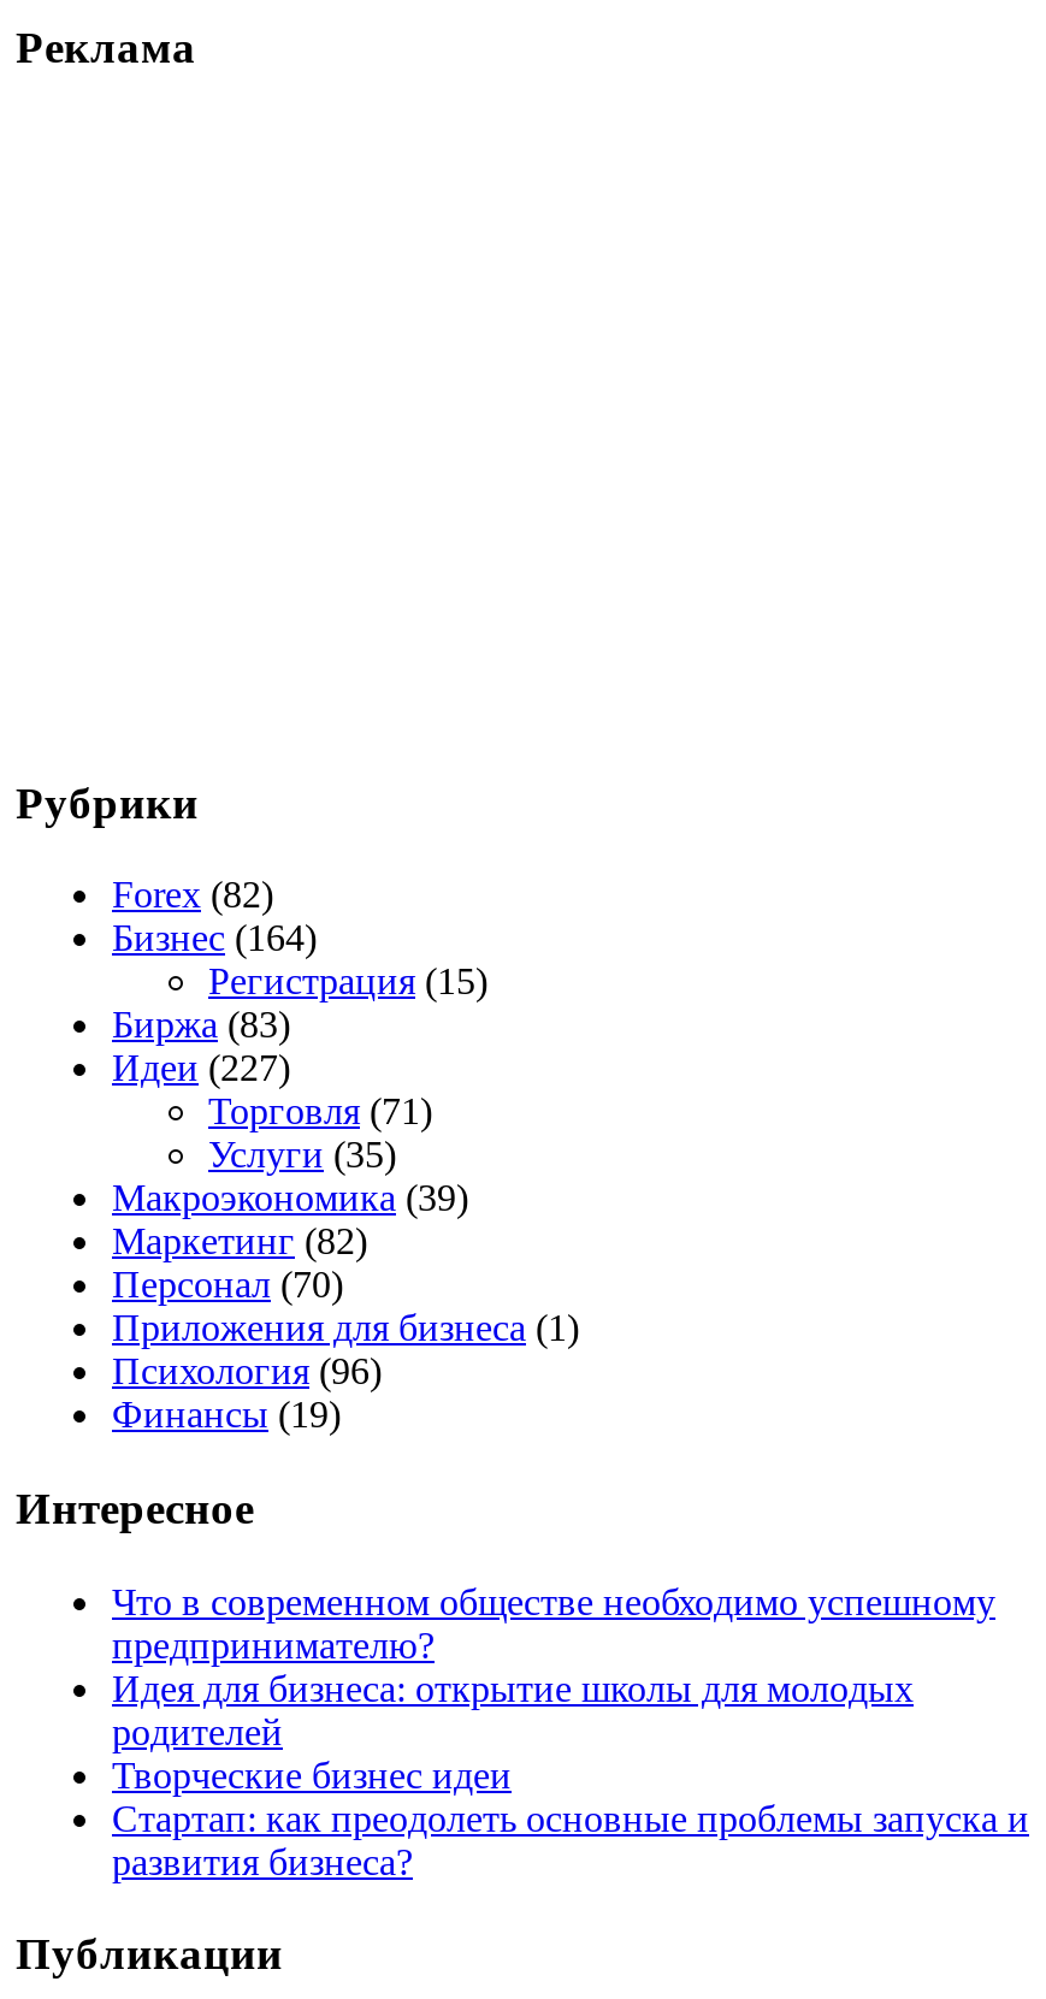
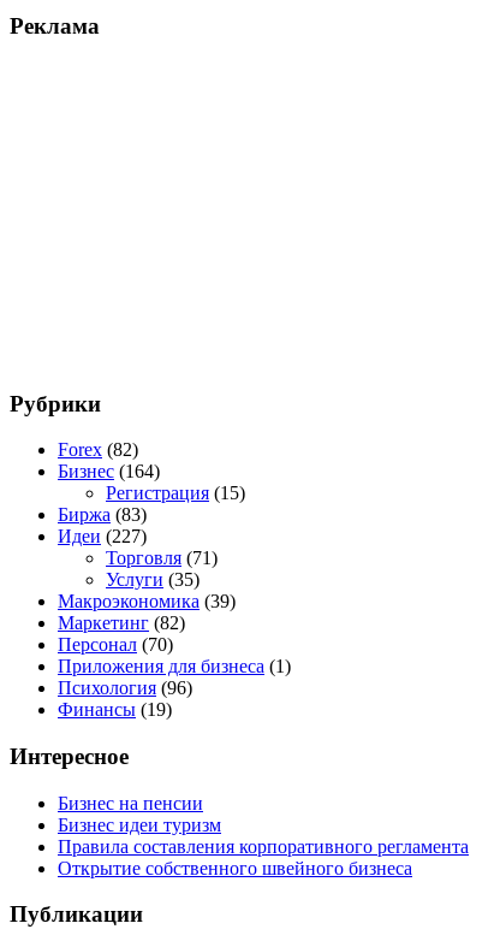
- Что в современном обществе необходимо успешному
- предпринимателю?
- Идея для бизнеса: открытие школы для молодых
- родителей
- Творческие бизнес идеи
- Стартап: как преодолеть основные проблемы запуска и
- развития бизнеса?
+ Бизнес на пенсии
+ Бизнес идеи туризм
+ Правила составления корпоративного регламента
+ Открытие собственного швейного бизнеса
